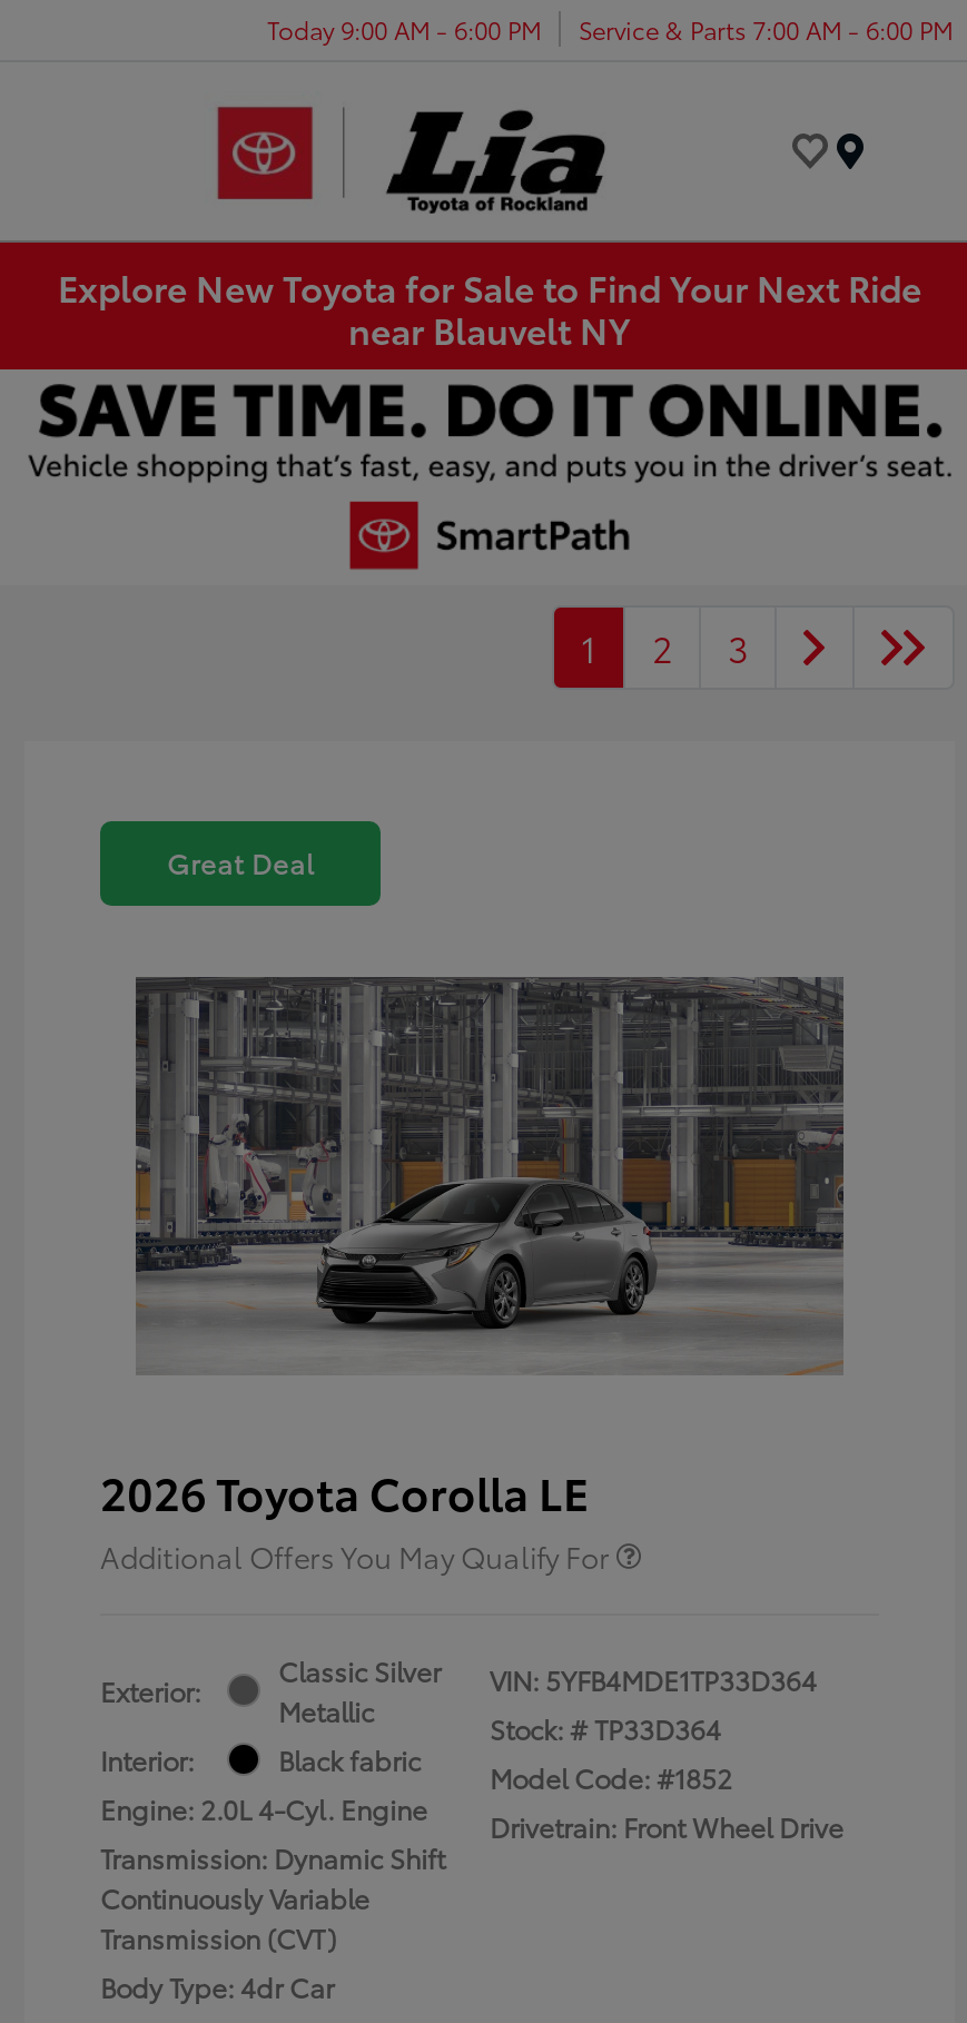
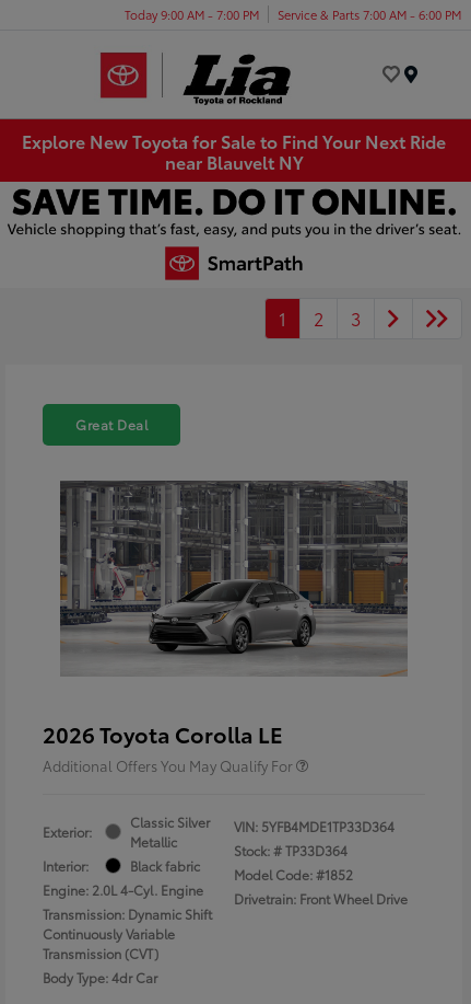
- Today 9:00 AM - 6:00 PM Service & Parts 7:00 AM - 6:00 PM
+ Today 9:00 AM - 7:00 PM Service & Parts 7:00 AM - 6:00 PM
